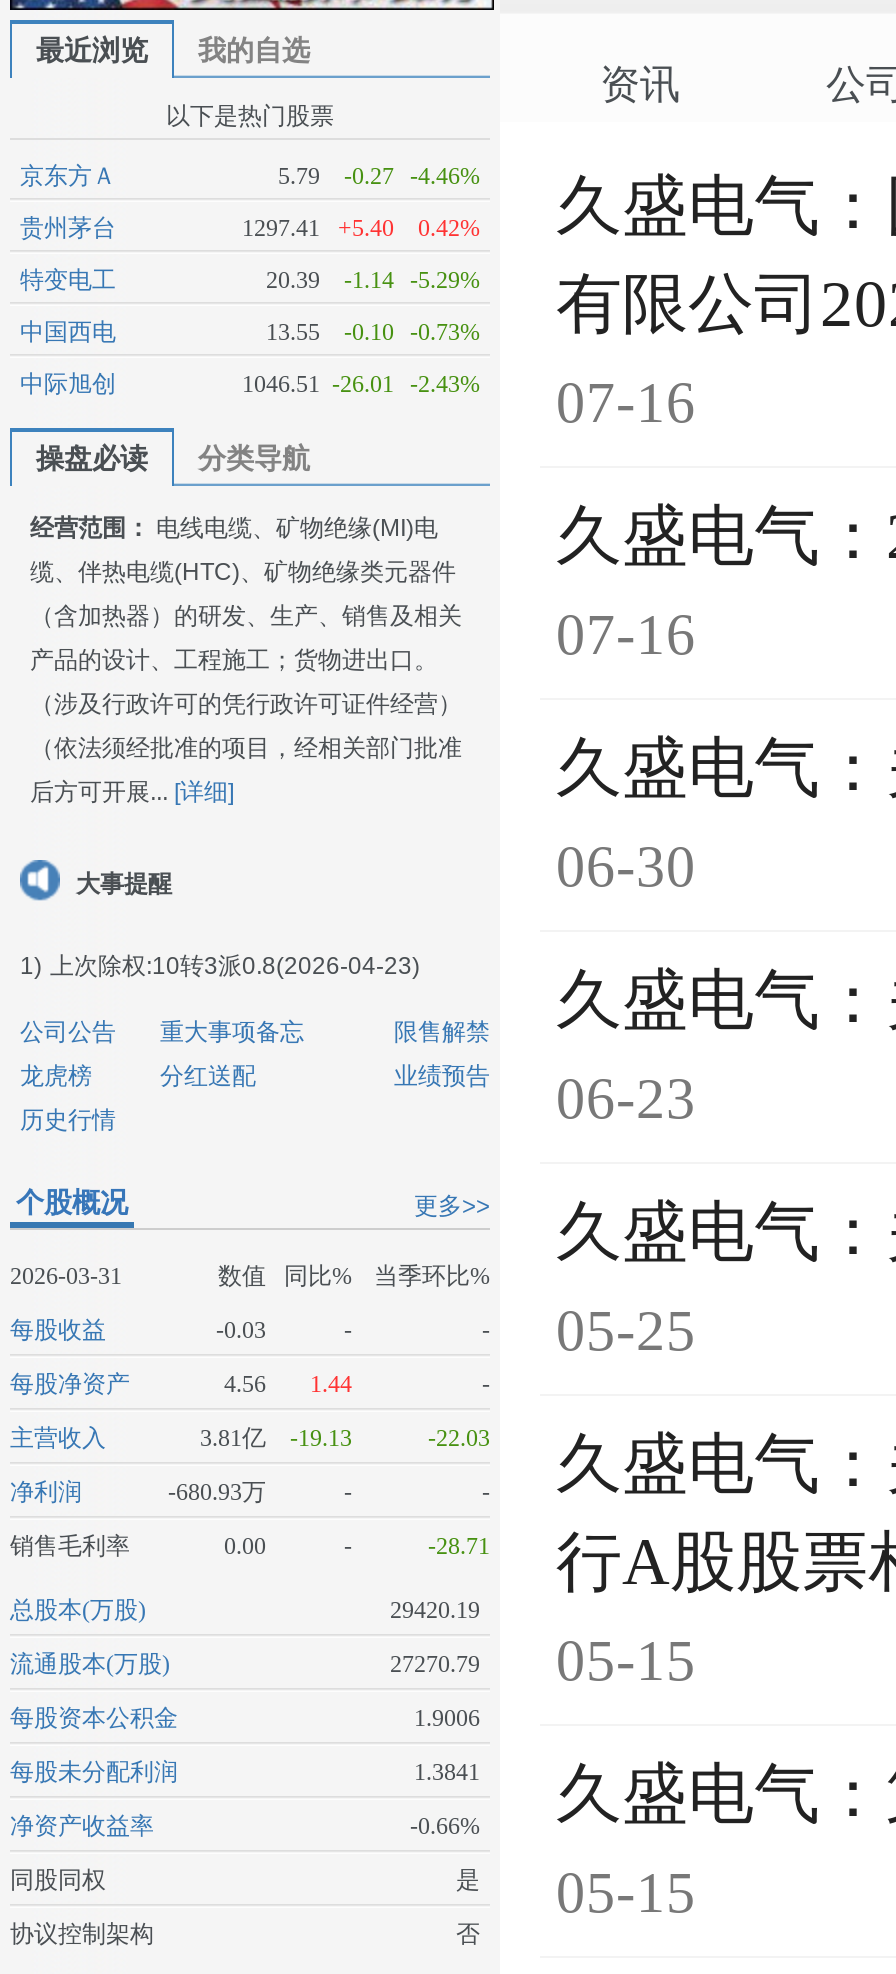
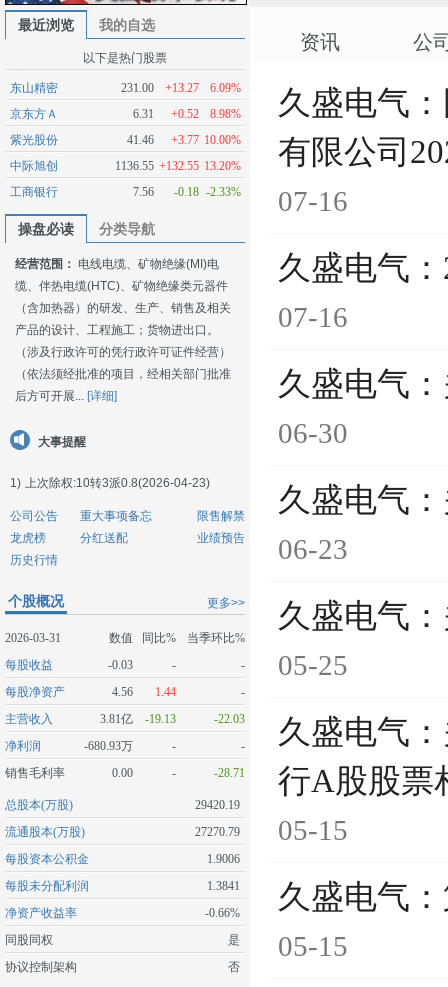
+ 东山精密
+ 231.00
+ +13.27
+ 6.09%

- 5.79
- -0.27 -4.46%
- 贵州茅台
- 1297.41
- +5.40
- 0.42%
- 特变电工
- 20.39
- -1.14 -5.29%
- 中国西电
- 13.55
- -0.10 -0.73%
+ 6.31
+ +0.52
+ 8.98%
+ 紫光股份
+ 41.46
+ +3.77 10.00%

moved down: 京东方Ａ

moved up: 中际旭创

- 1046.51 -26.01 -2.43%
+ 1136.55 +132.55 13.20%
+ 工商银行
+ 7.56
+ -0.18 -2.33%
